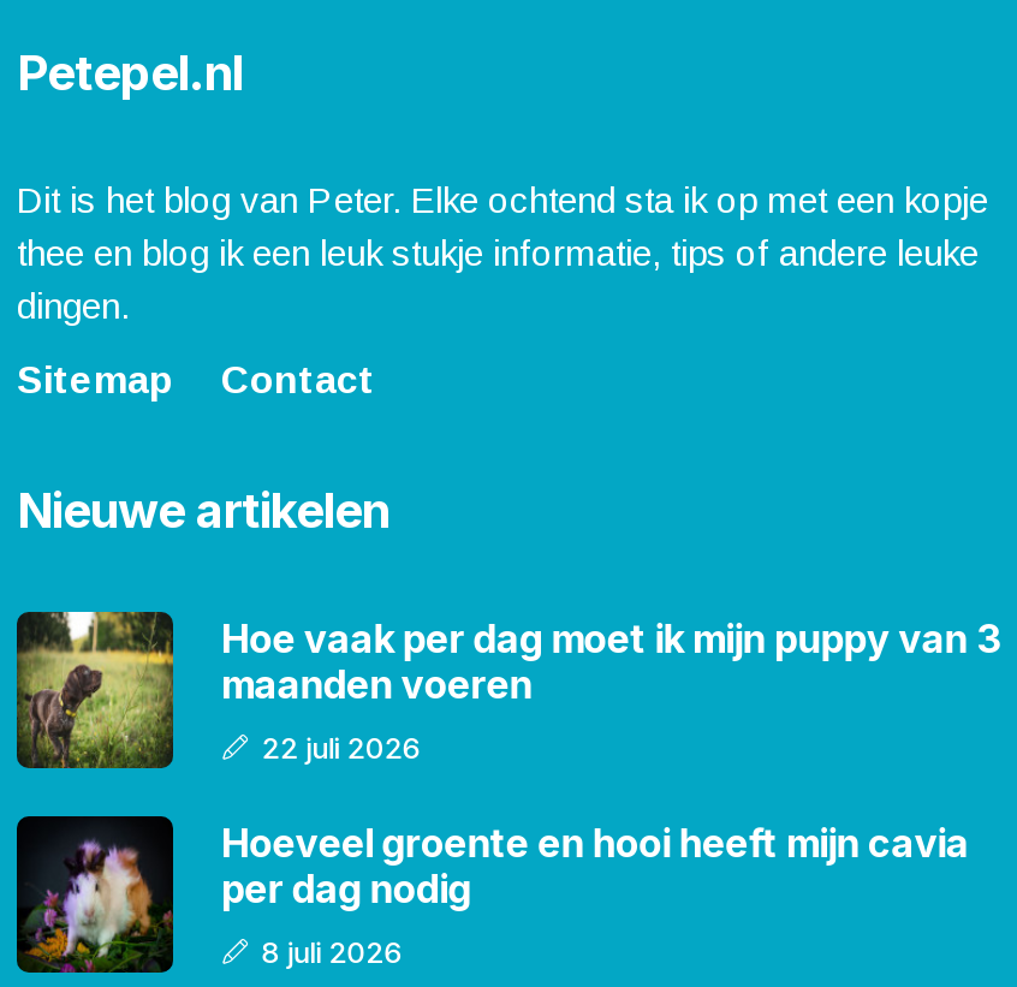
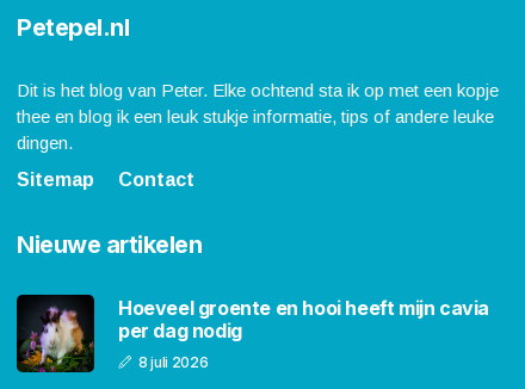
- [image]
- Hoe vaak per dag moet ik mijn puppy van 3
- maanden voeren
- 22 juli 2026
